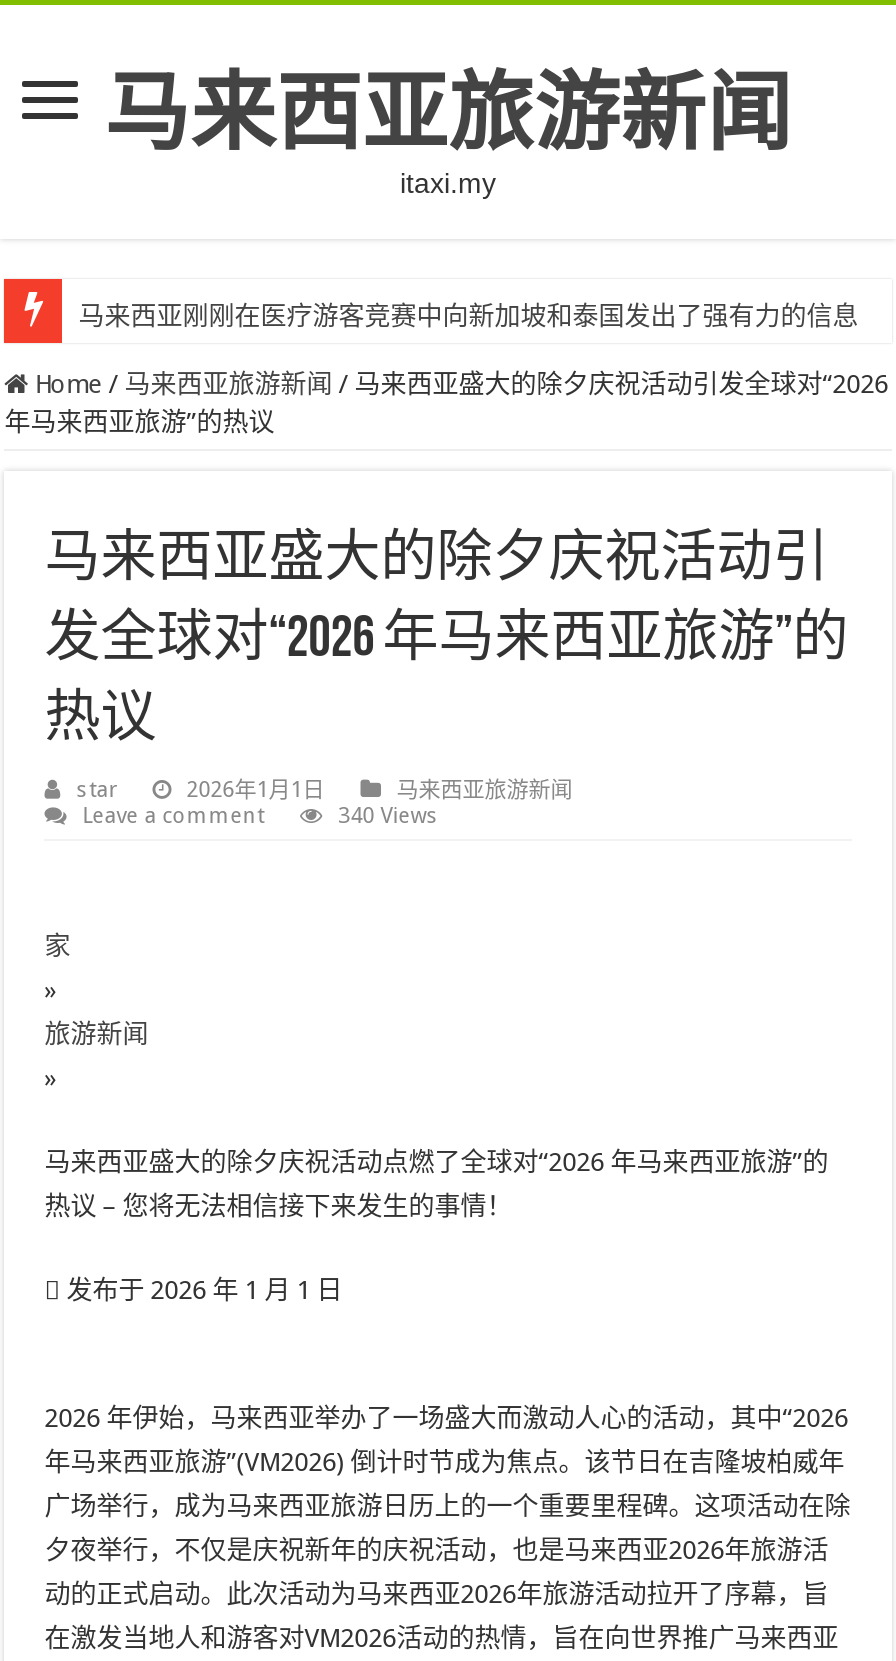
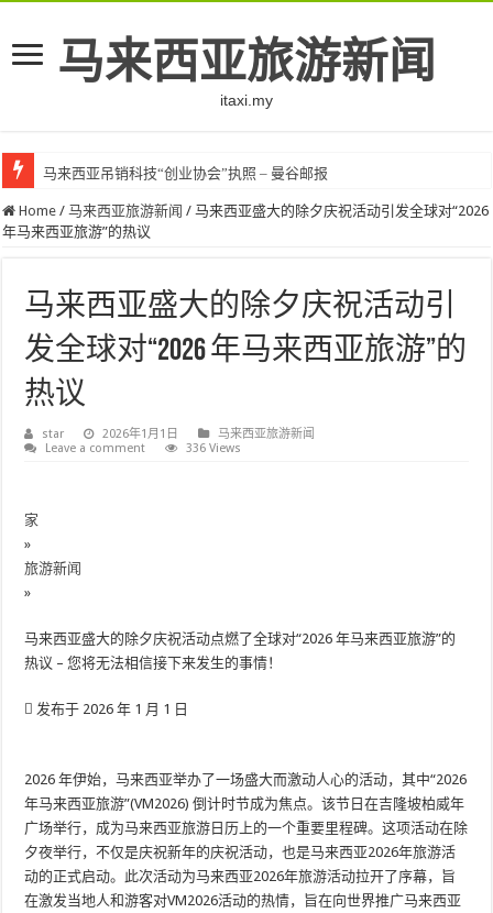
- 马来西亚刚刚在医疗游客竞赛中向新加坡和泰国发出了强有力的信息
+ 马来西亚吊销科技“创业协会”执照 – 曼谷邮报

- 340 Views
+ 336 Views
